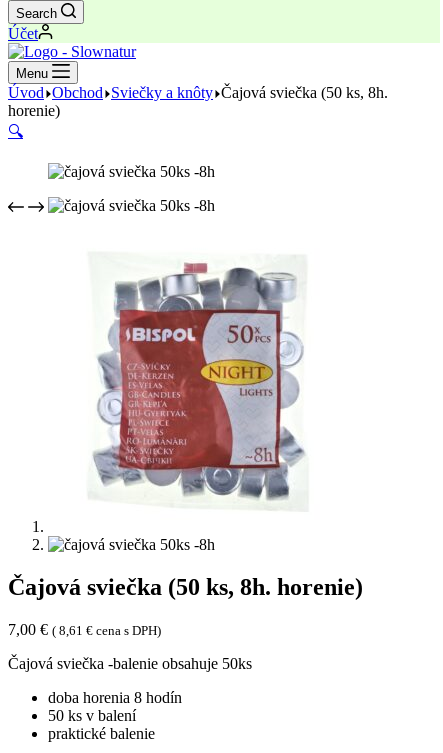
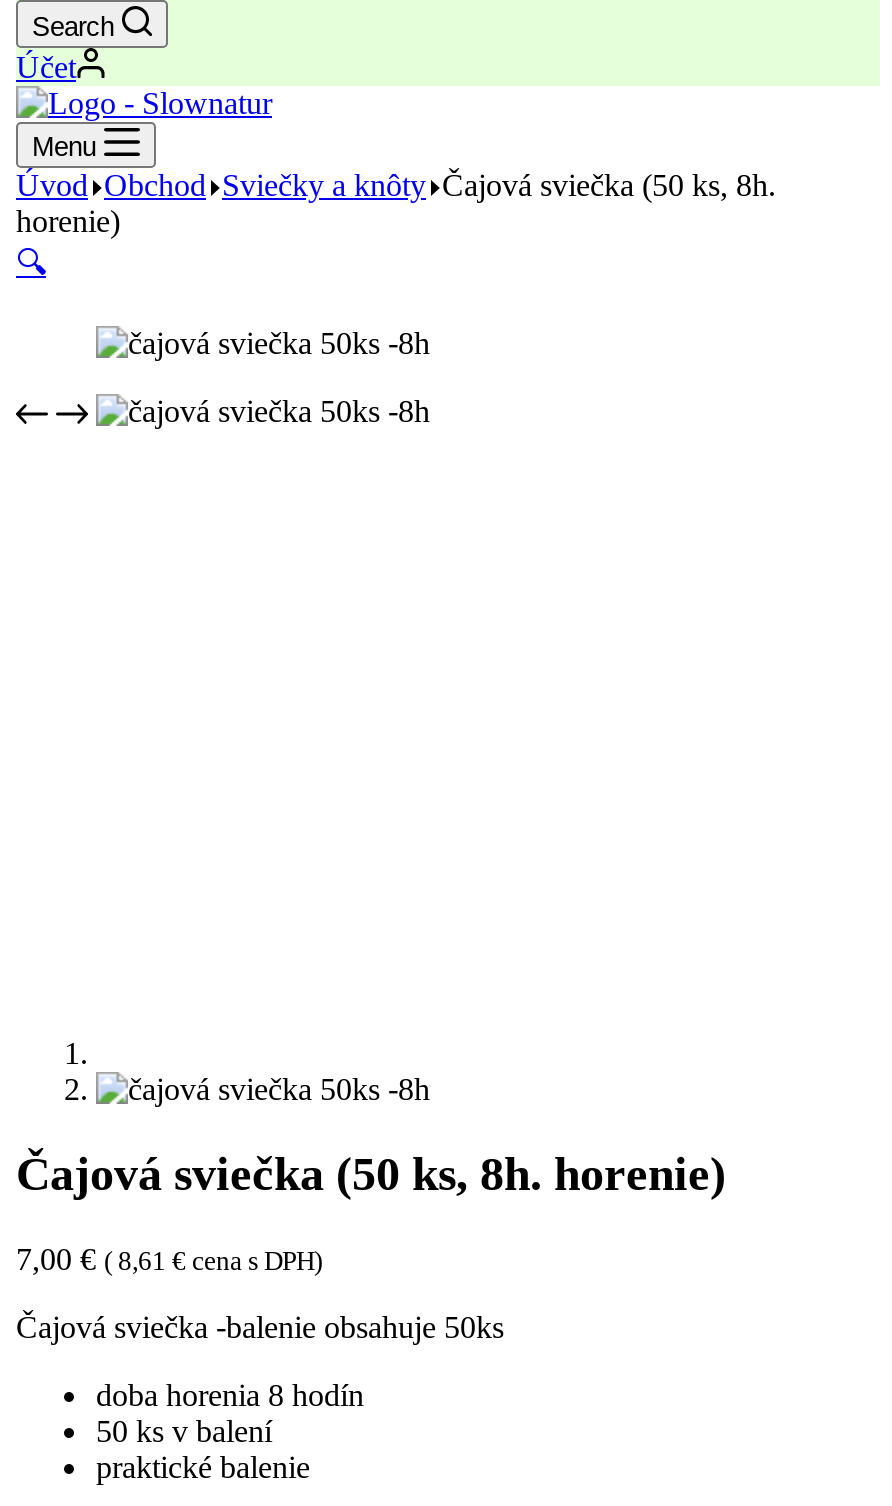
- [image]
